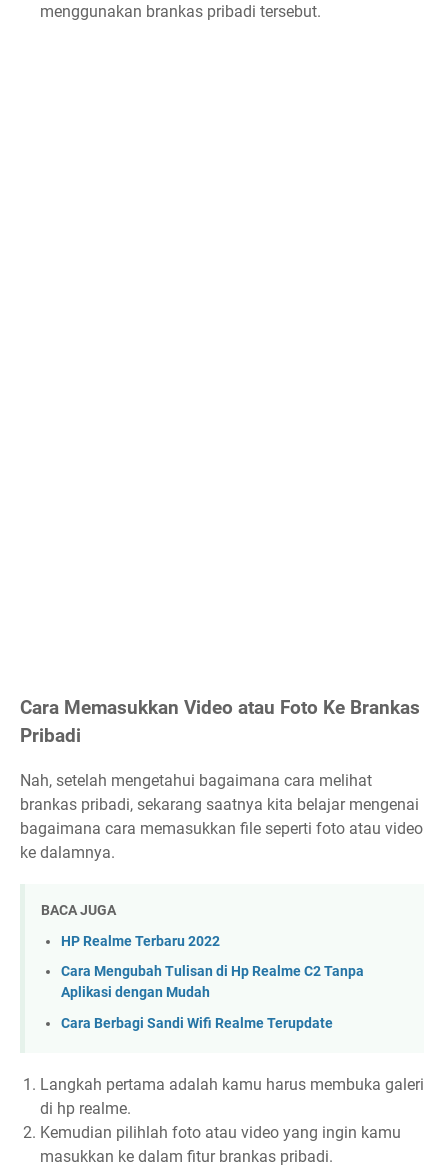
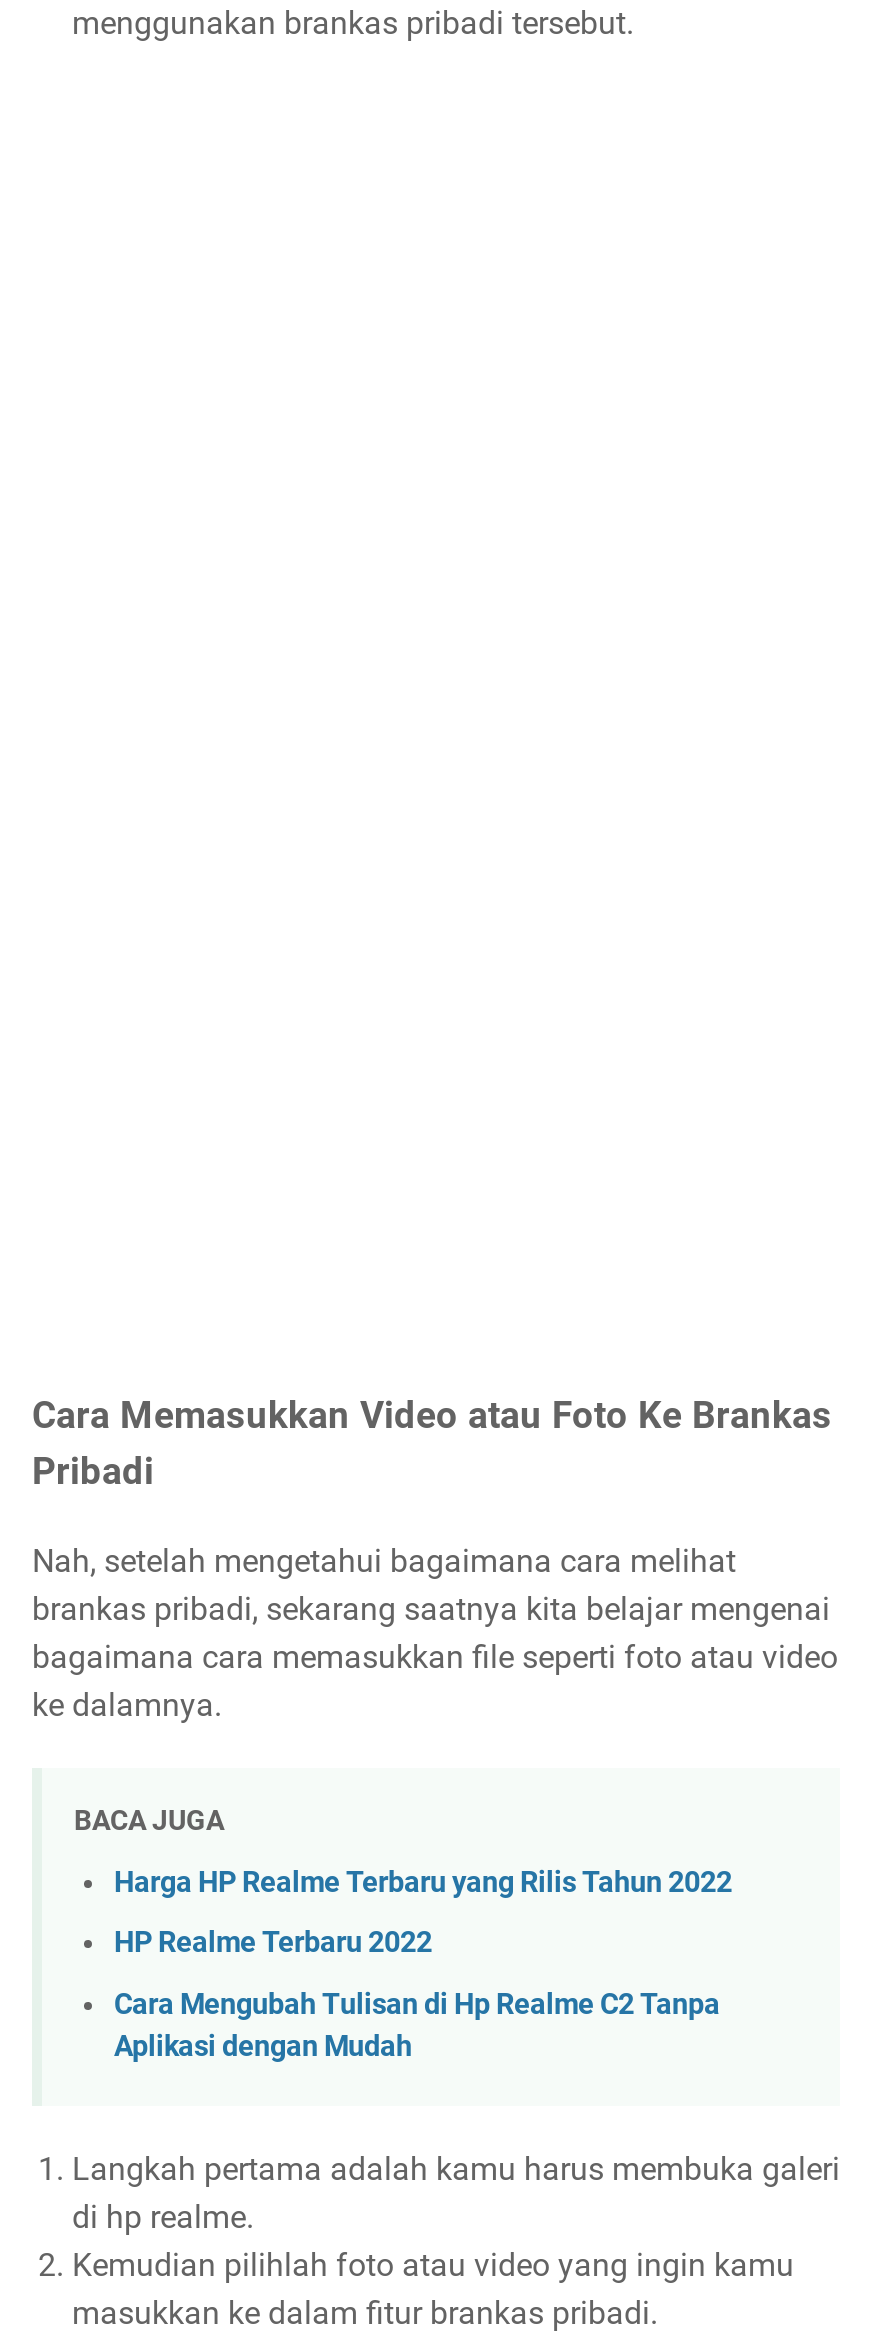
+ Harga HP Realme Terbaru yang Rilis Tahun 2022

moved down: HP Realme Terbaru 2022 | Cara Mengubah Tulisan di Hp Realme C2 Tanpa | Aplikasi dengan Mudah

- Cara Berbagi Sandi Wifi Realme Terupdate
